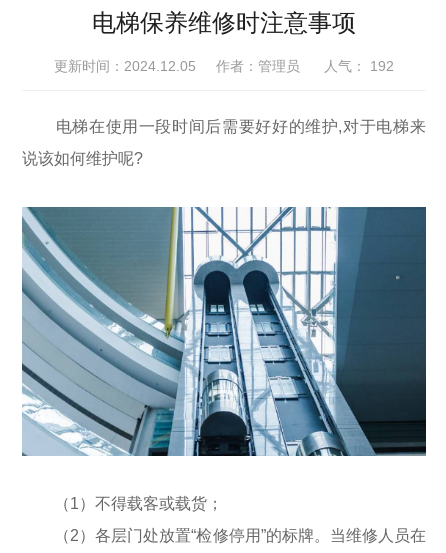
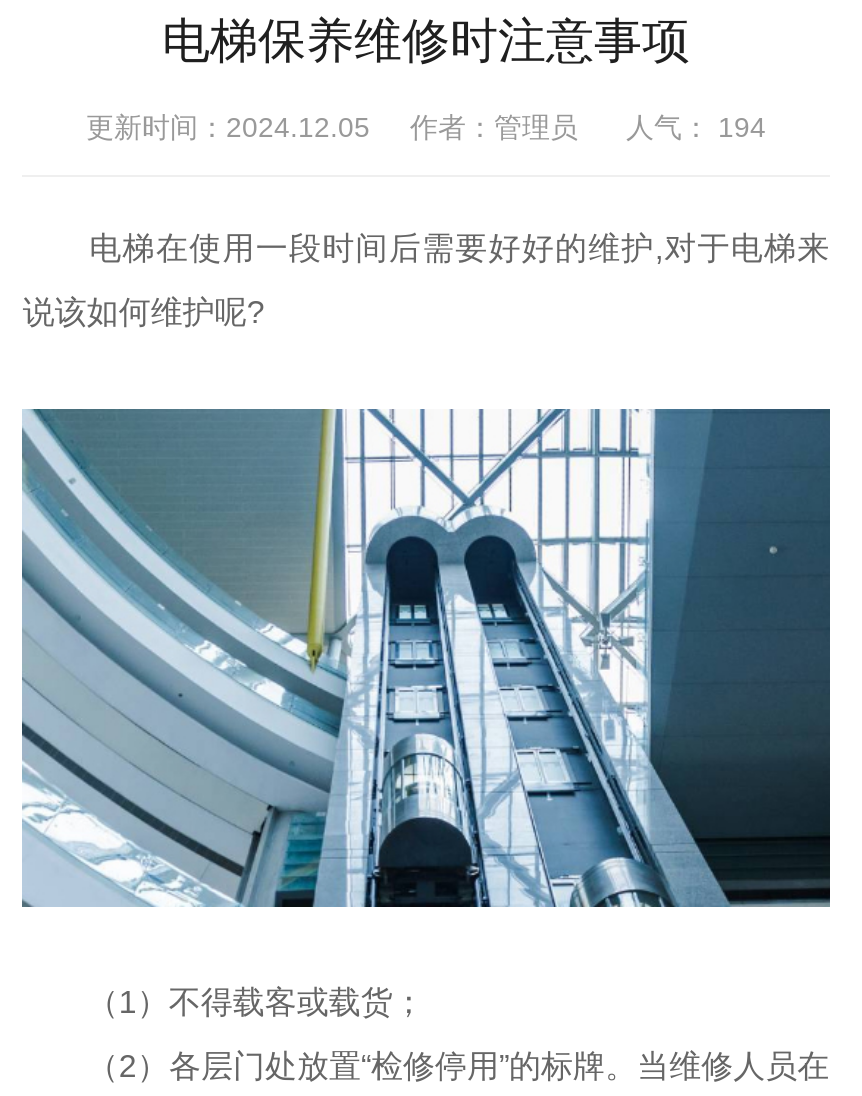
- 更新时间：2024.12.05 作者：管理员 人气：192
+ 更新时间：2024.12.05 作者：管理员 人气：194
